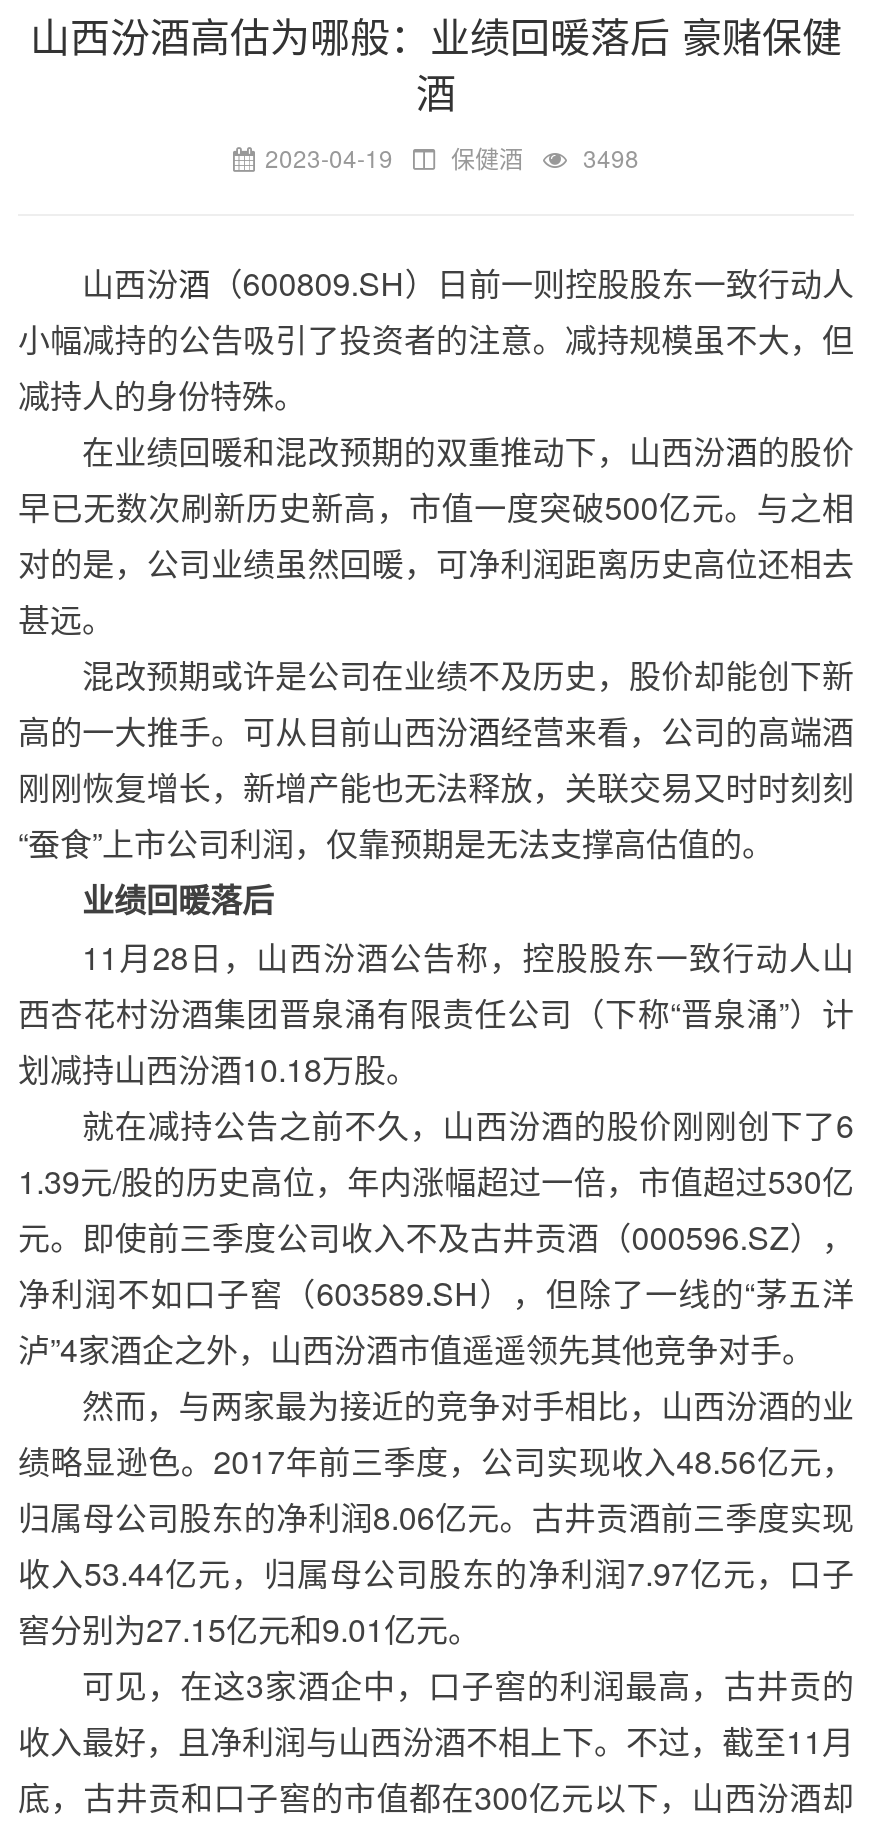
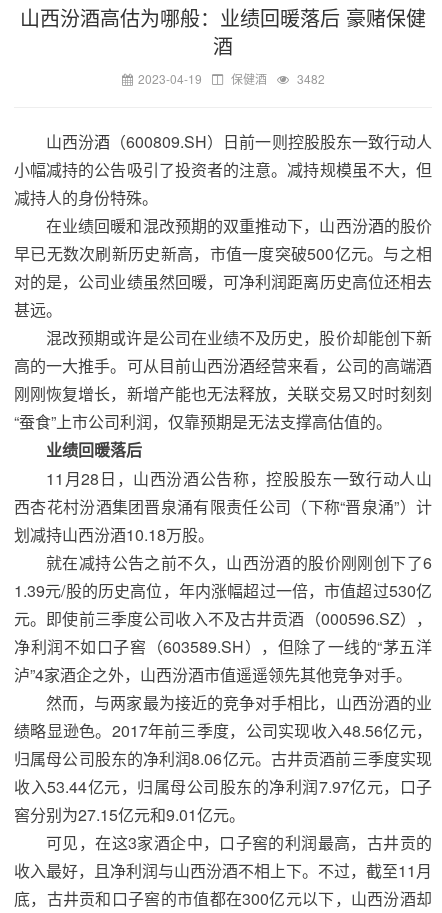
- 2023-04-19 保健酒 3498
+ 2023-04-19 保健酒 3482
